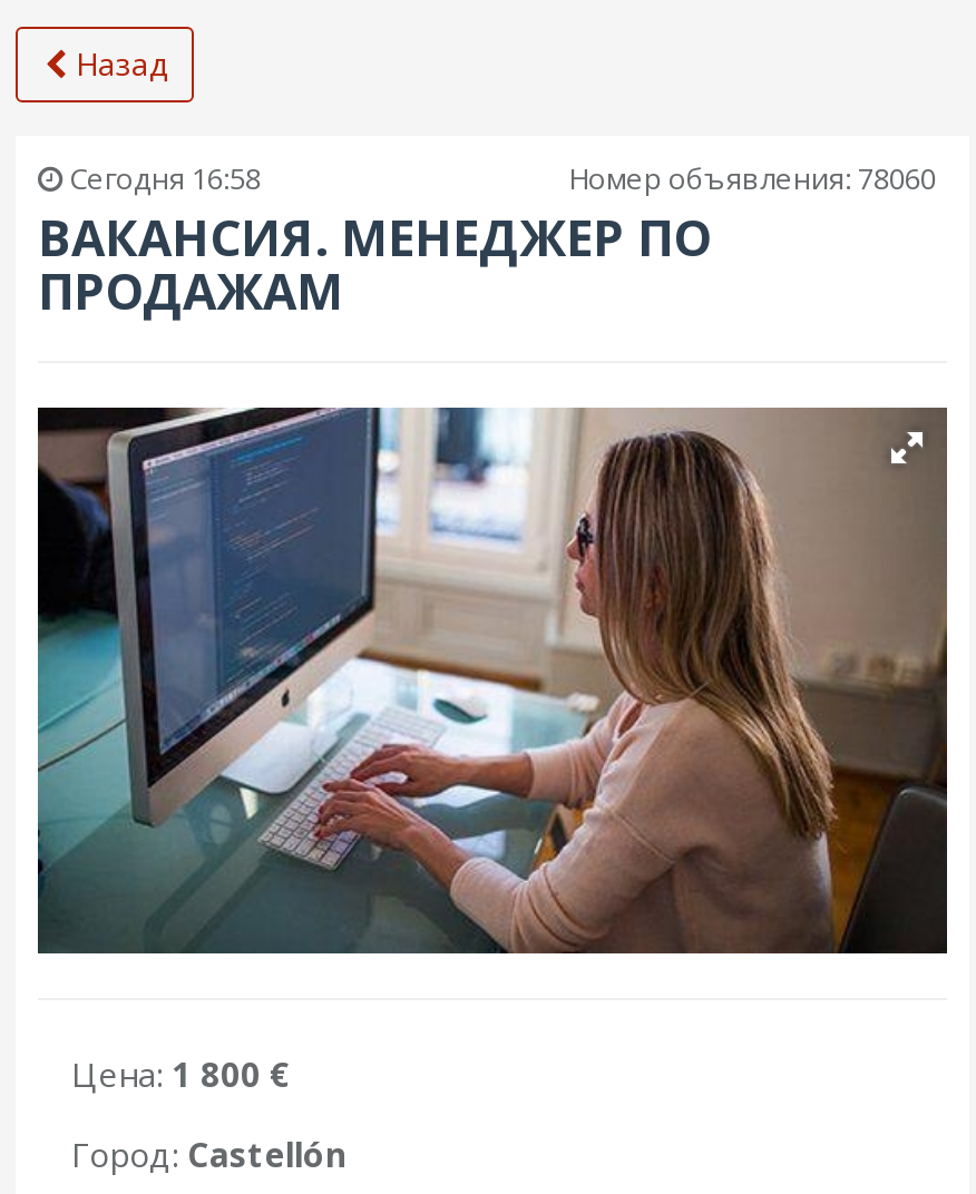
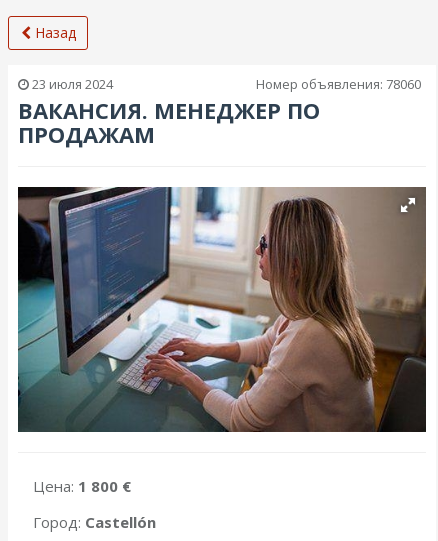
- Сегодня 16:58
+ 23 июля 2024
